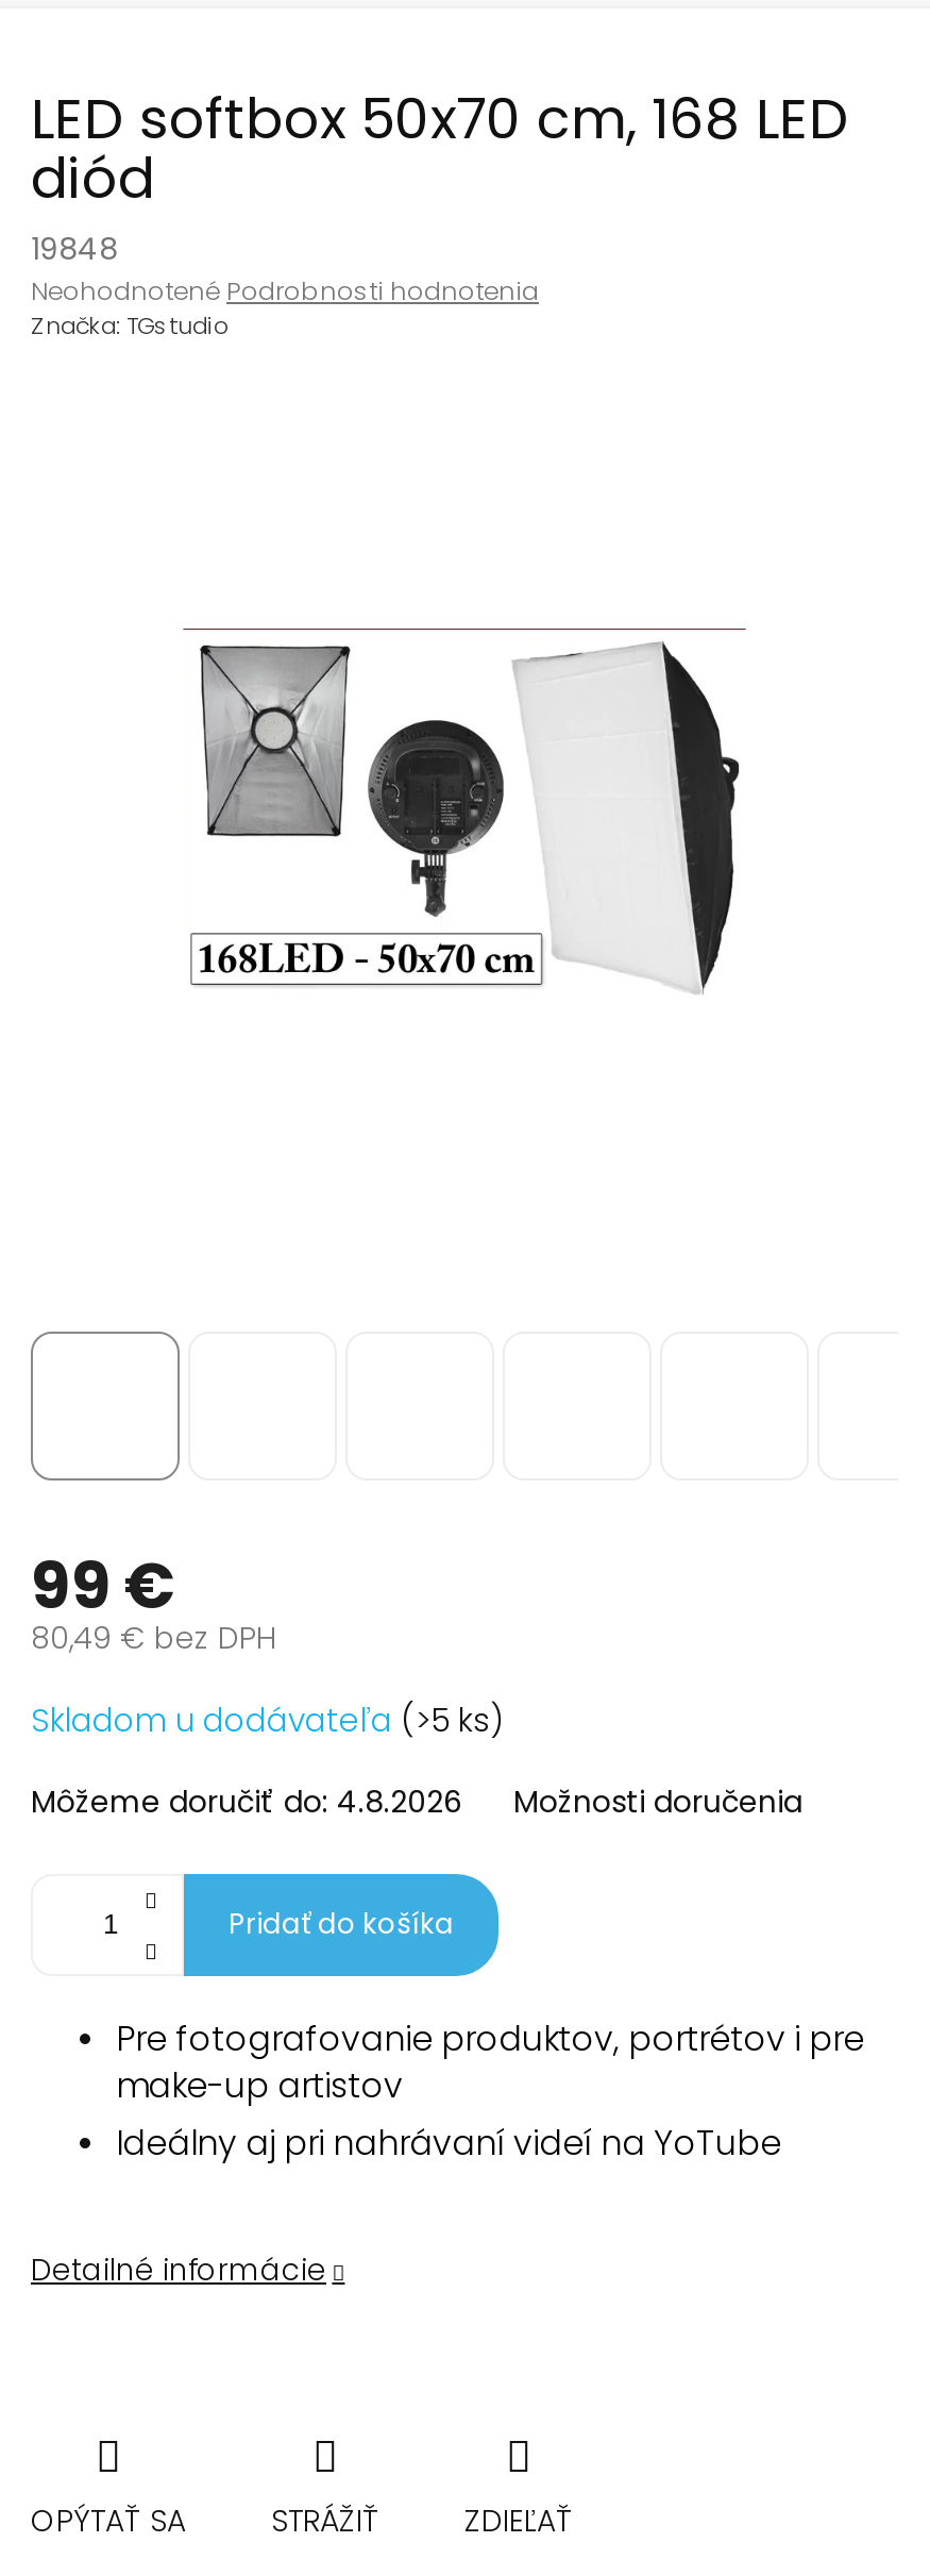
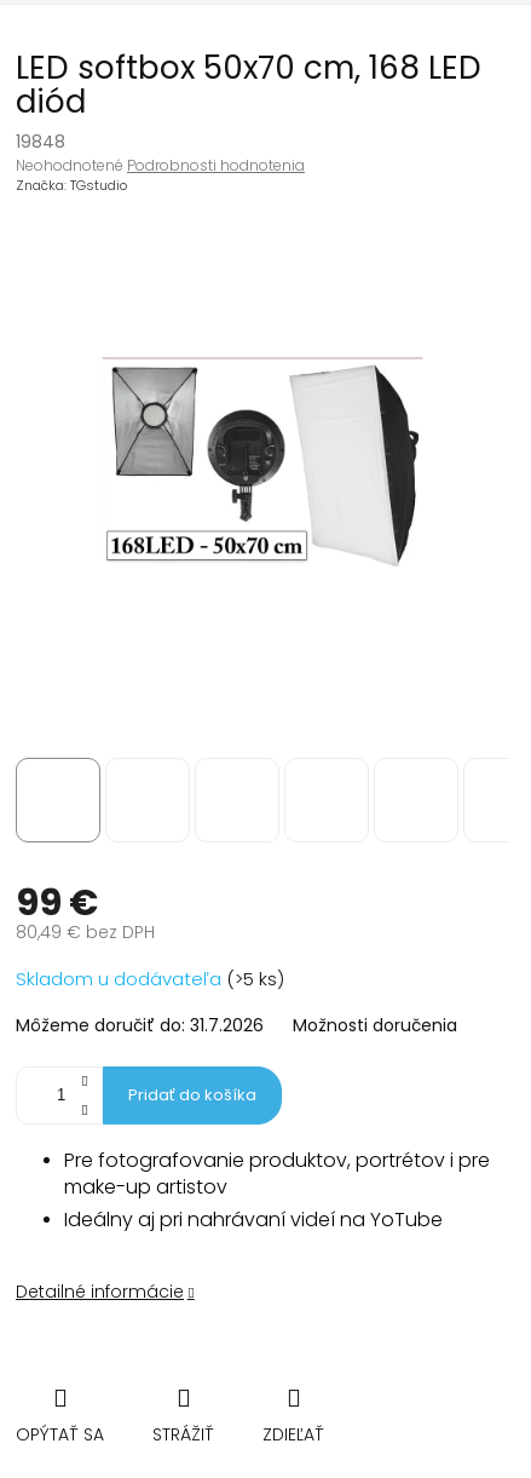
- Môžeme doručiť do: 4.8.2026
+ Môžeme doručiť do: 31.7.2026
